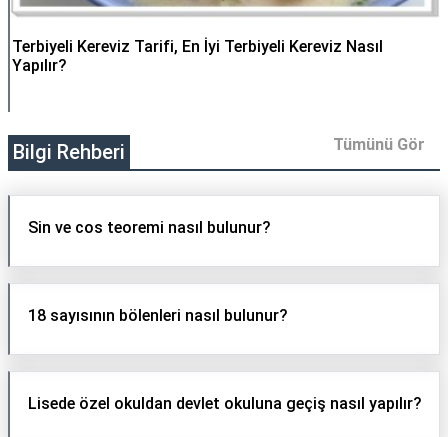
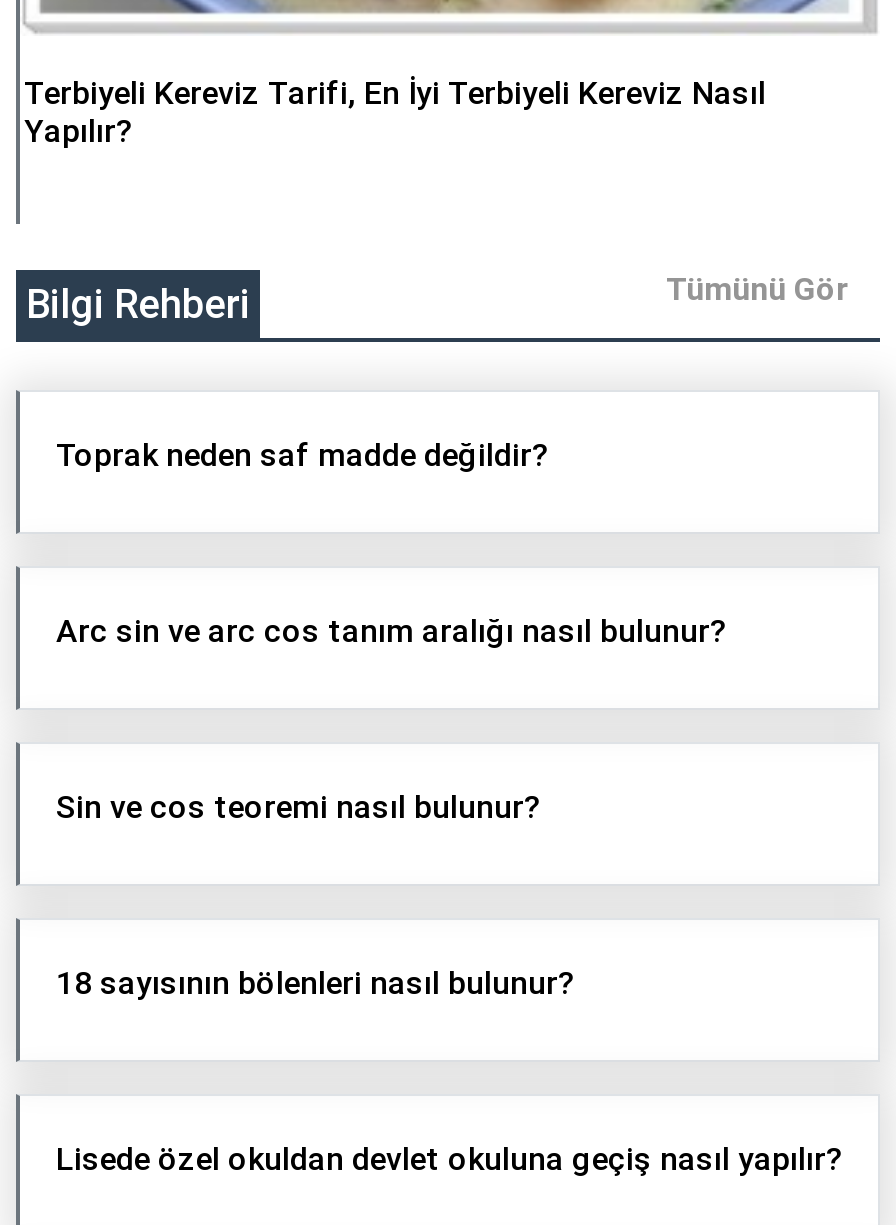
+ Toprak neden saf madde değildir?

+ Arc sin ve arc cos tanım aralığı nasıl bulunur?
